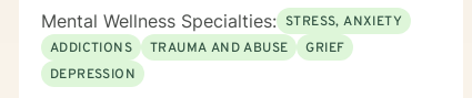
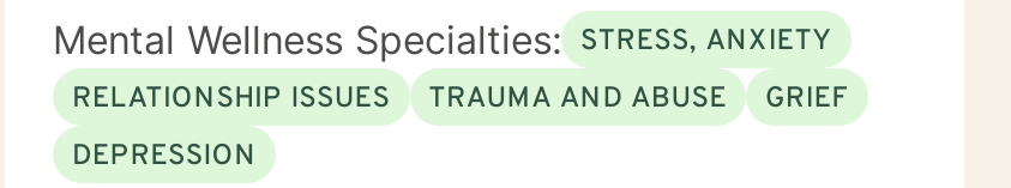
- ADDICTIONS
+ RELATIONSHIP ISSUES
